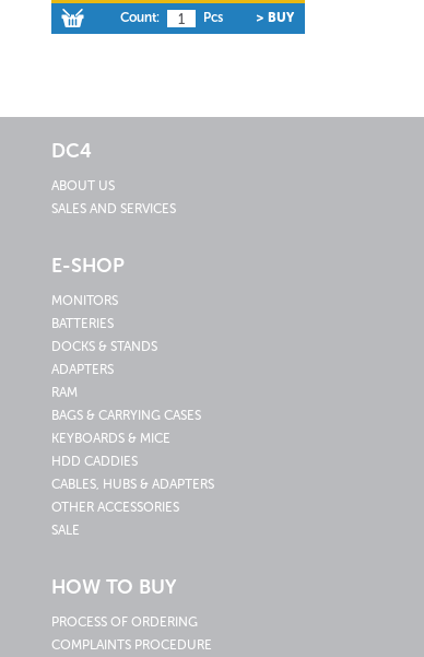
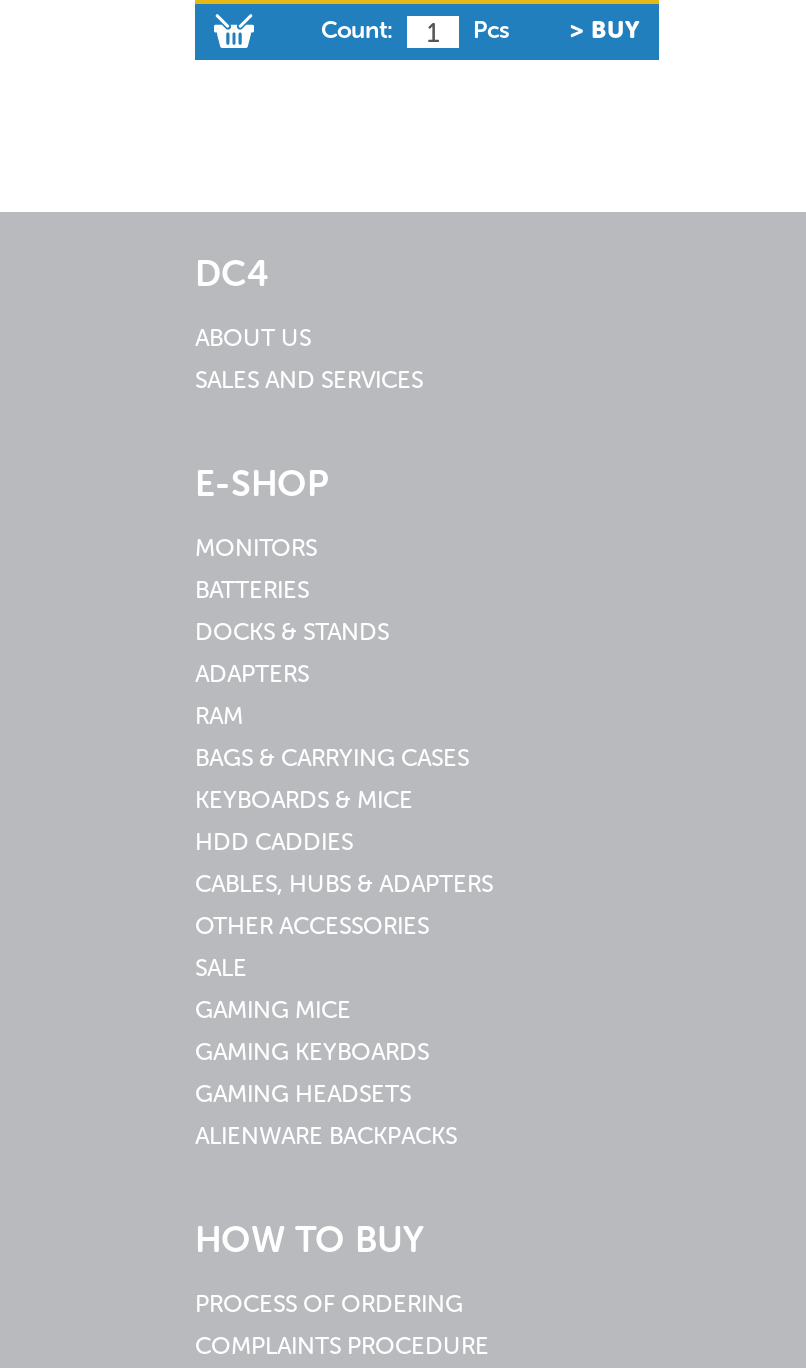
+ GAMING MICE
+ GAMING KEYBOARDS
+ GAMING HEADSETS
+ ALIENWARE BACKPACKS
